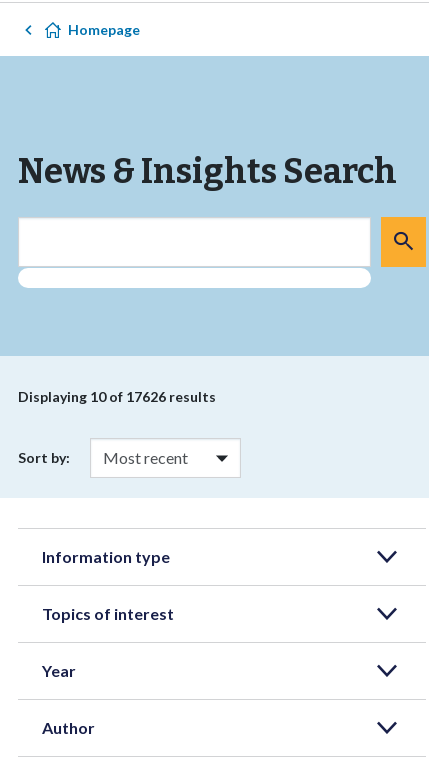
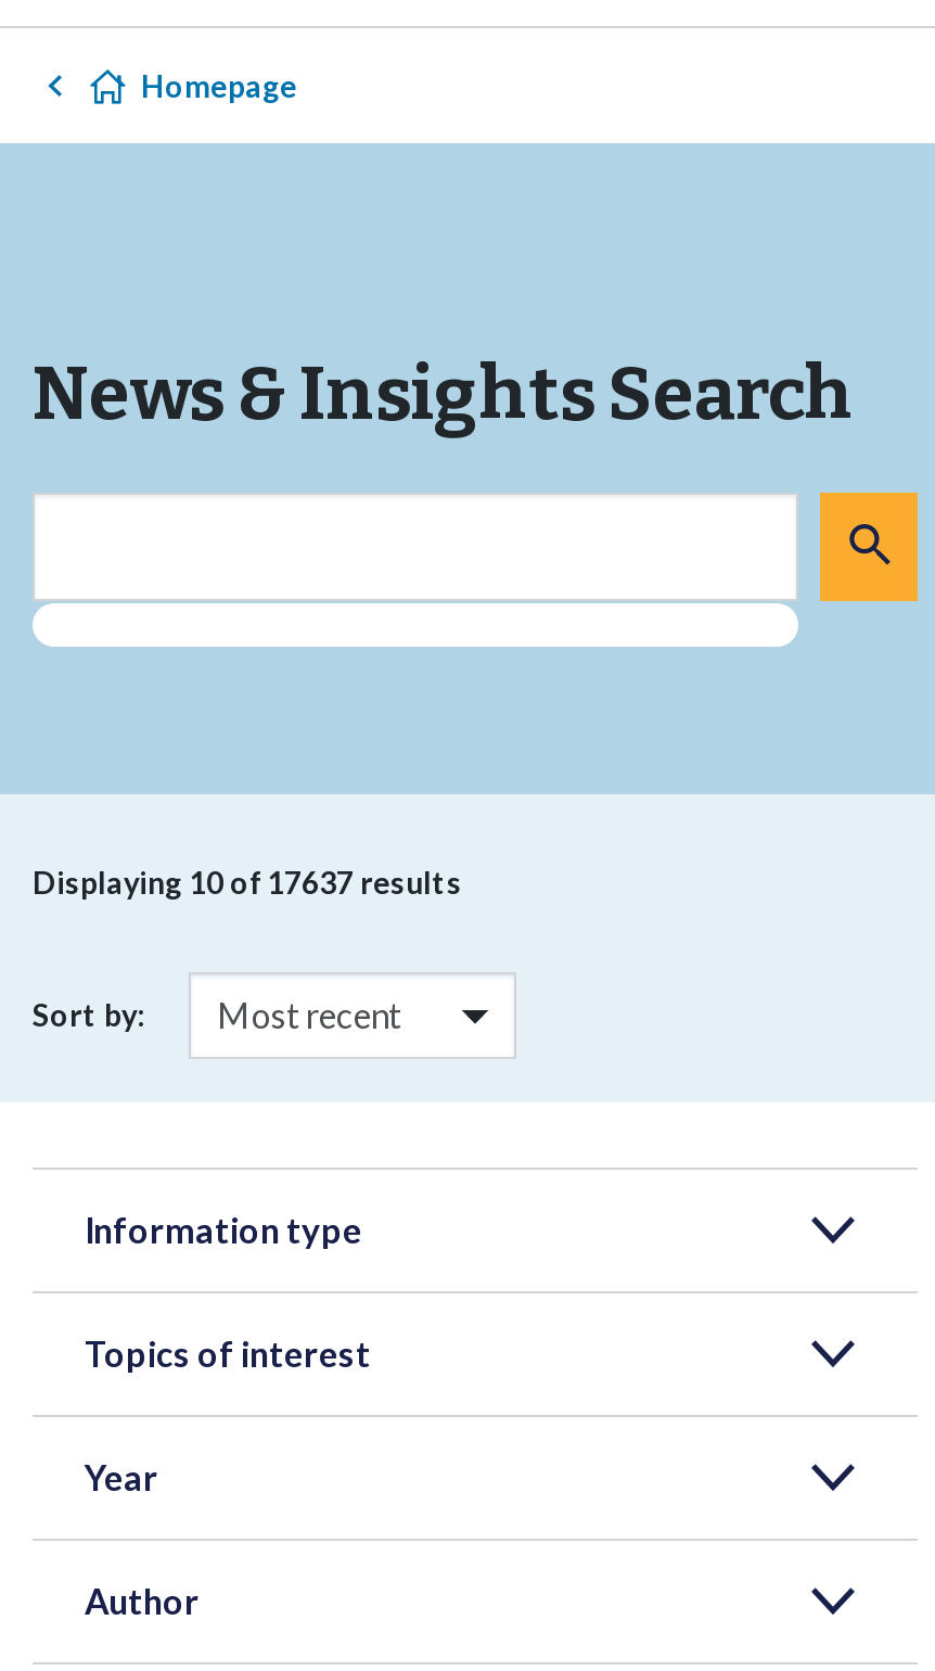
- Displaying 10 of 17626 results
+ Displaying 10 of 17637 results
